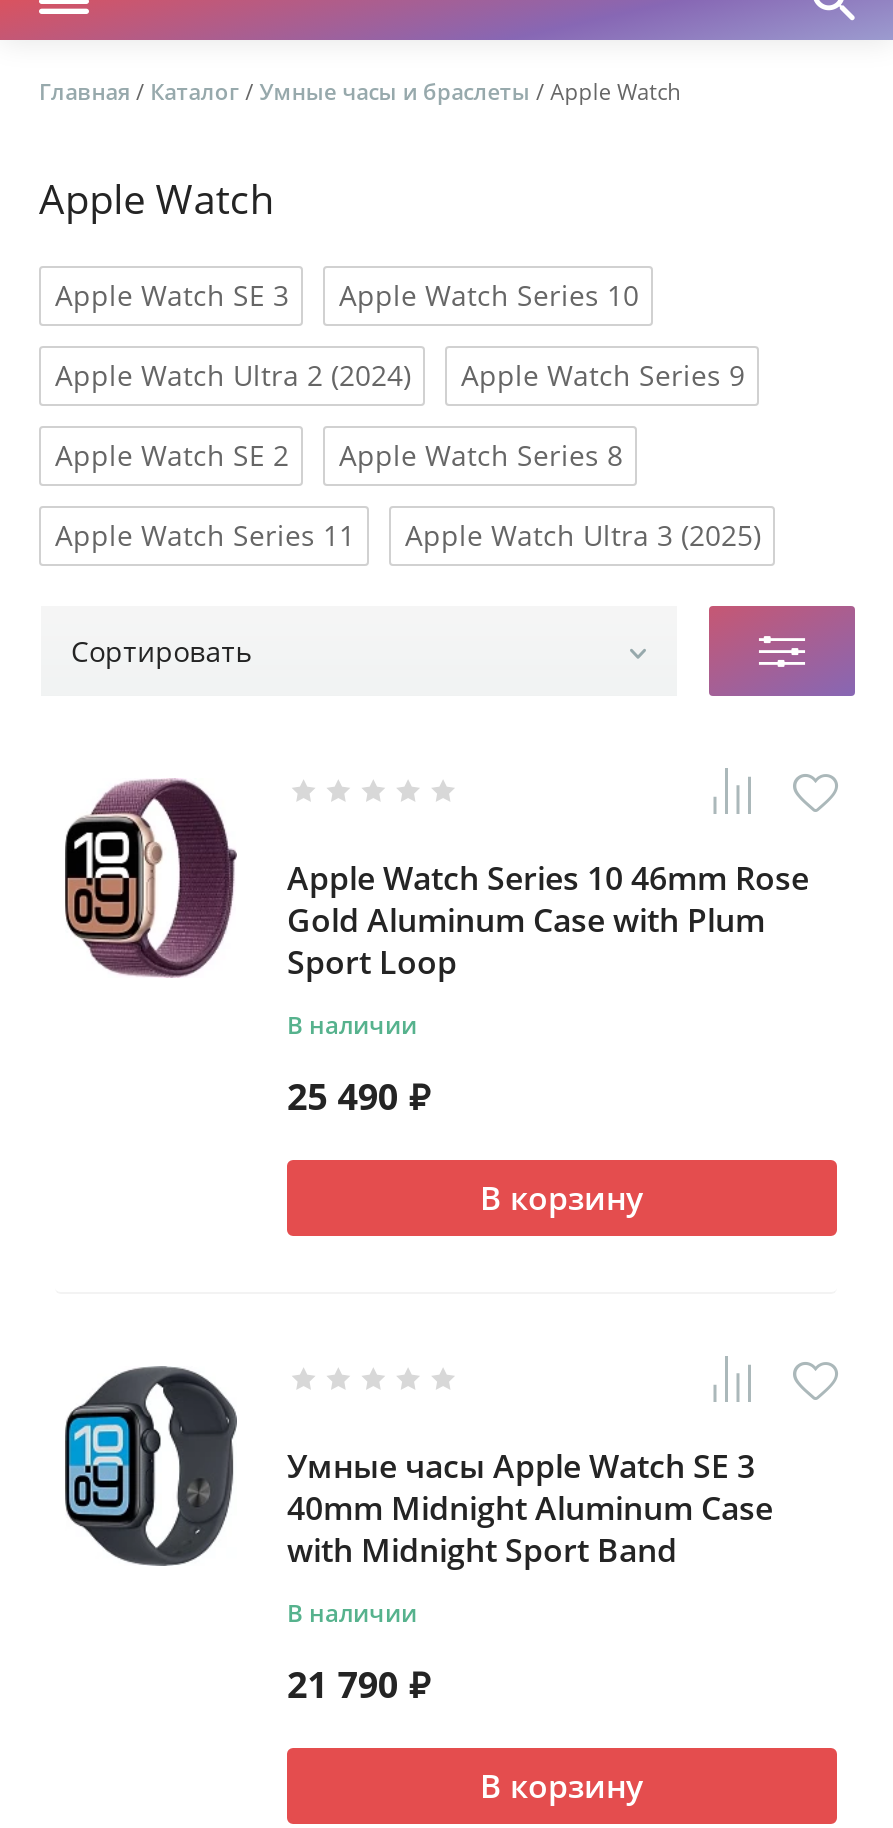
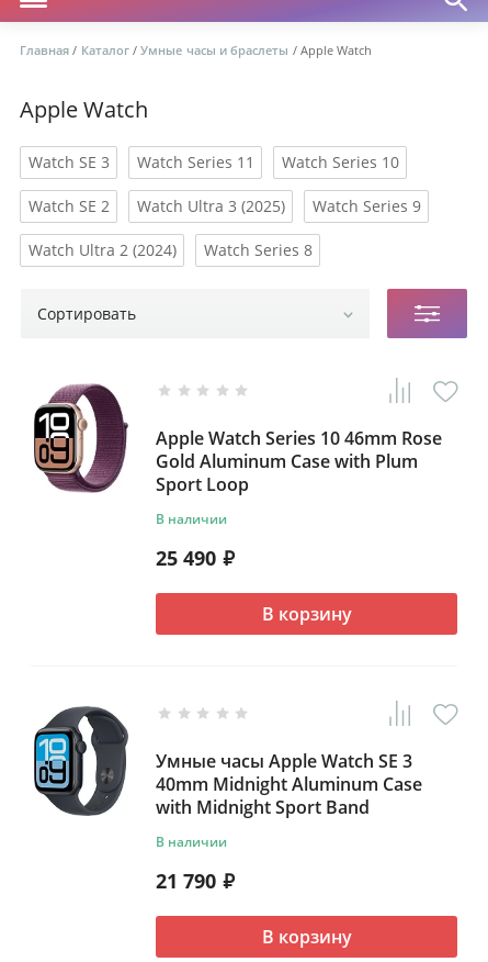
- Apple Watch SE 3
- Apple Watch Series 10
- Apple Watch Ultra 2 (2024)
- Apple Watch Series 9
- Apple Watch SE 2
- Apple Watch Series 8
- Apple Watch Series 11
- Apple Watch Ultra 3 (2025)
+ Watch SE 3
+ Watch Series 11
+ Watch Series 10
+ Watch SE 2
+ Watch Ultra 3 (2025)
+ Watch Series 9
+ Watch Ultra 2 (2024)
+ Watch Series 8
